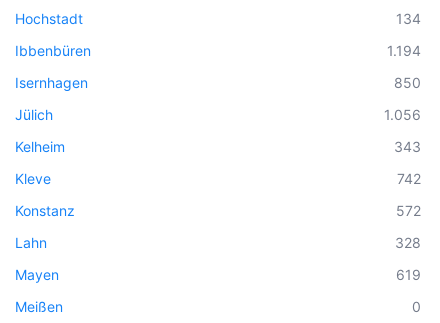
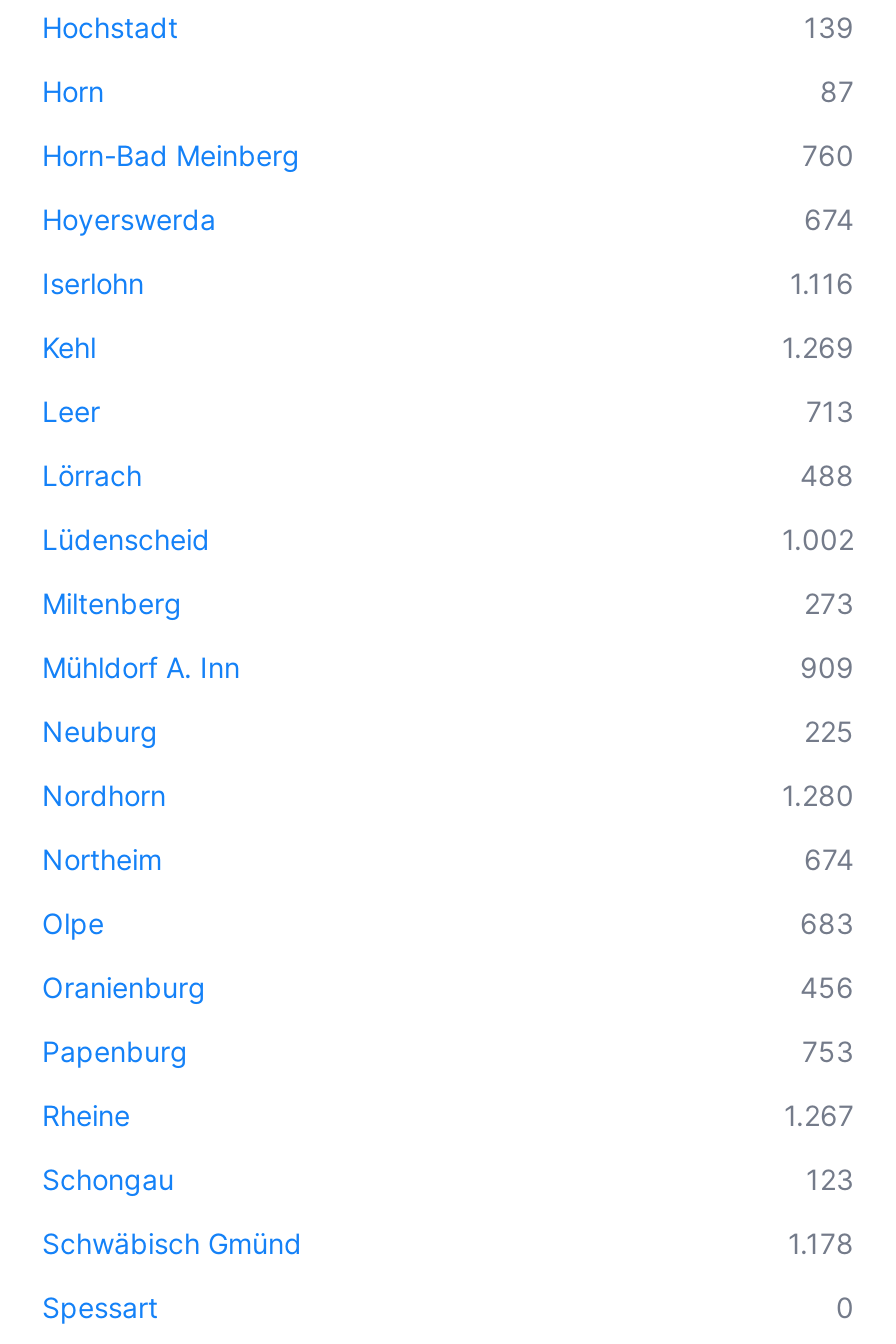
- 134
- Ibbenbüren
- 1.194
- Isernhagen
- 850
- Jülich
- 1.056
- Kelheim
- 343
- Kleve
- 742
- Konstanz
- 572
- Lahn
- 328
- Mayen
- 619
- Meißen
+ 139
+ Horn
+ 87
+ Horn-Bad Meinberg
+ 760
+ Hoyerswerda
+ 674
+ Iserlohn
+ 1.116
+ Kehl
+ 1.269
+ Leer
+ 713
+ Lörrach
+ 488
+ Lüdenscheid
+ 1.002
+ Miltenberg
+ 273
+ Mühldorf A. Inn
+ 909
+ Neuburg
+ 225
+ Nordhorn
+ 1.280
+ Northeim
+ 674
+ Olpe
+ 683
+ Oranienburg
+ 456
+ Papenburg
+ 753
+ Rheine
+ 1.267
+ Schongau
+ 123
+ Schwäbisch Gmünd
+ 1.178
+ Spessart
